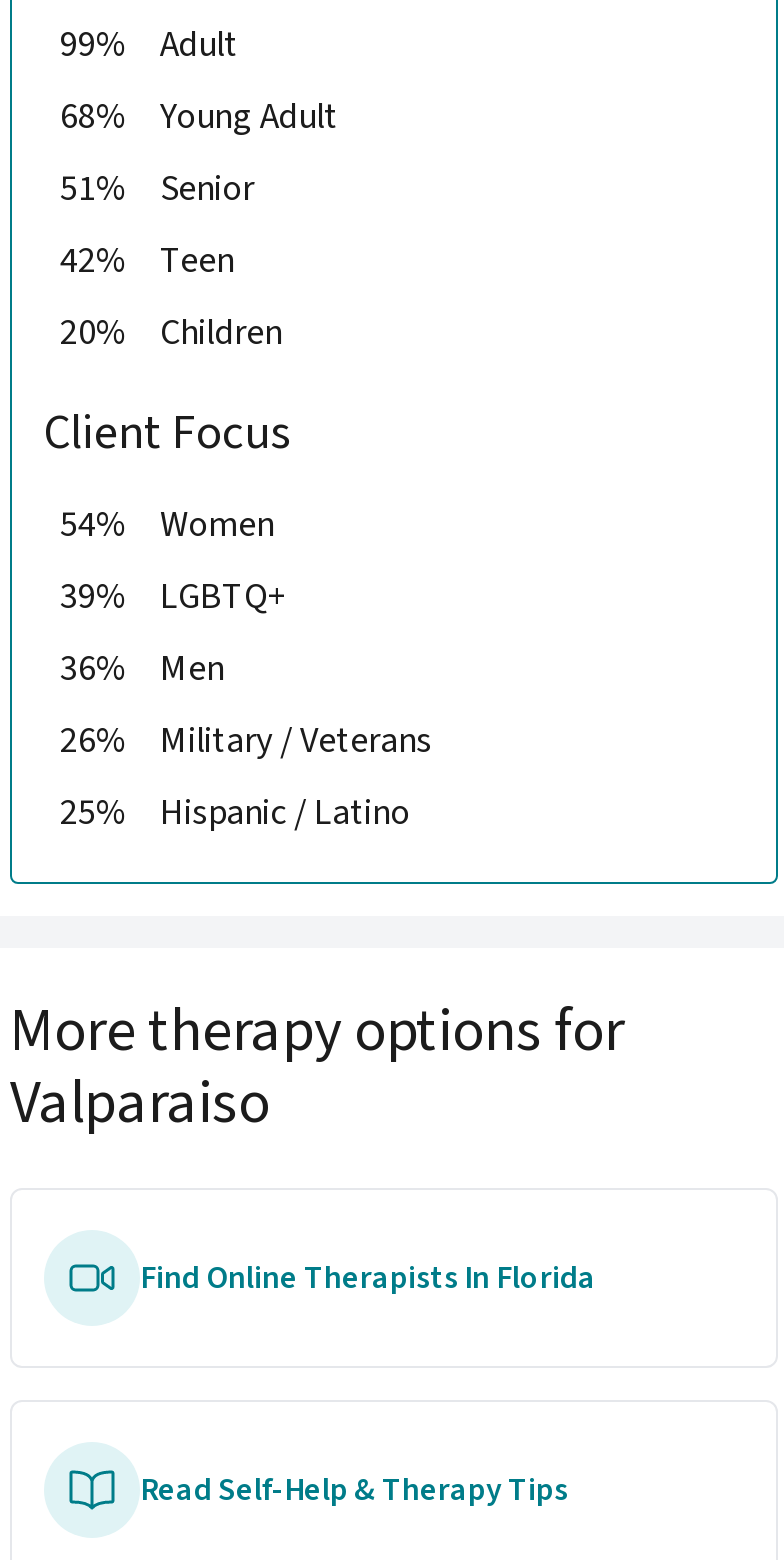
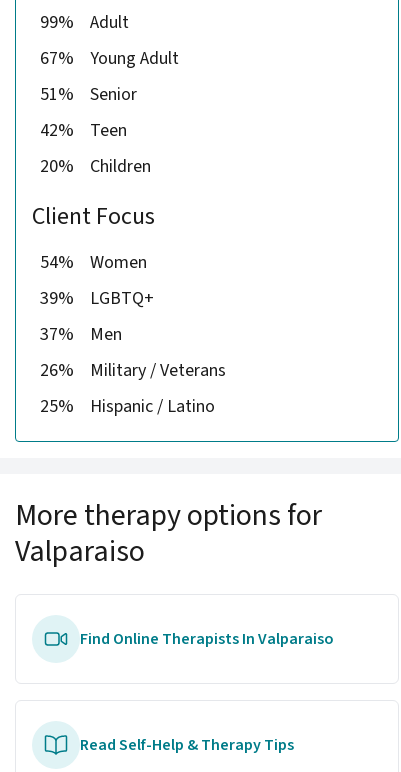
- 68% Young Adult
+ 67% Young Adult

- 36% Men
+ 37% Men

- Find Online Therapists In Florida
+ Find Online Therapists In Valparaiso
